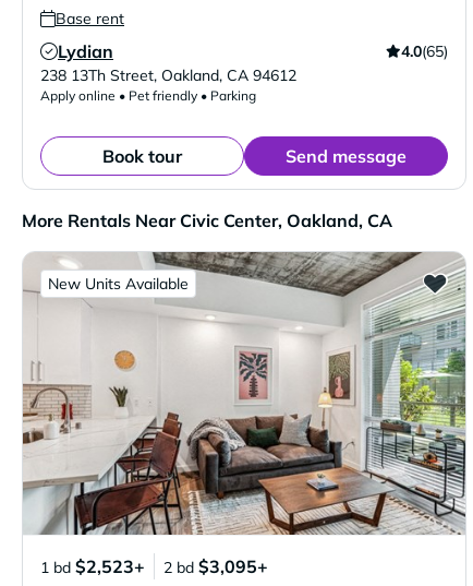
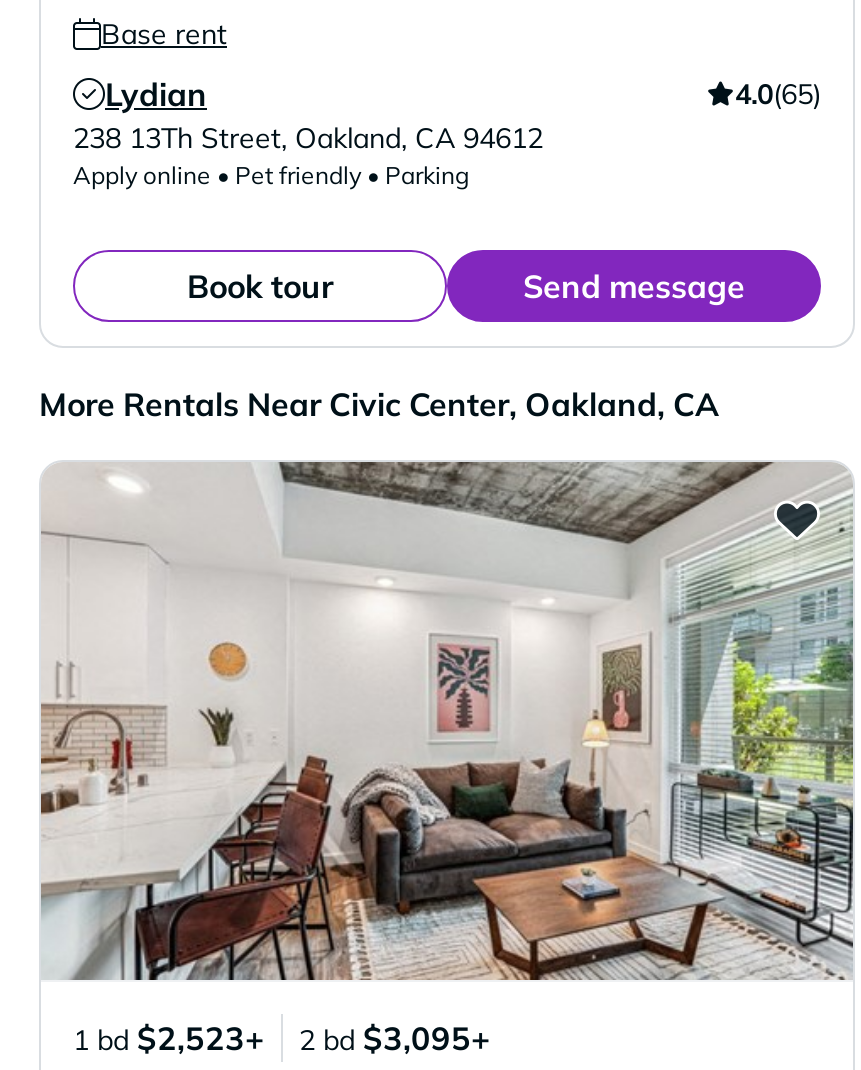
- New Units Available
